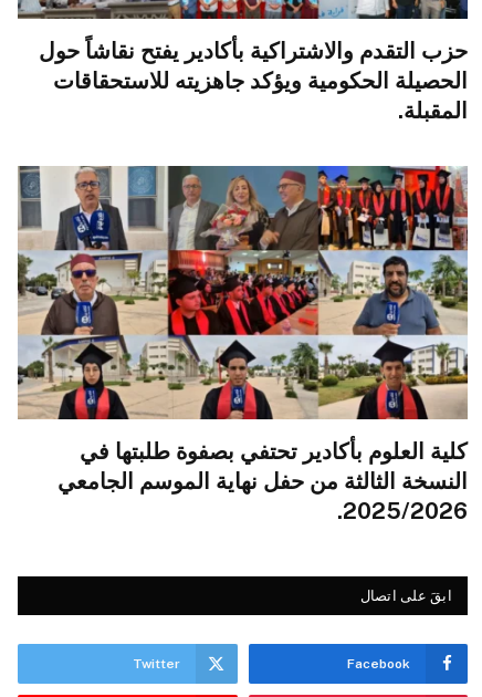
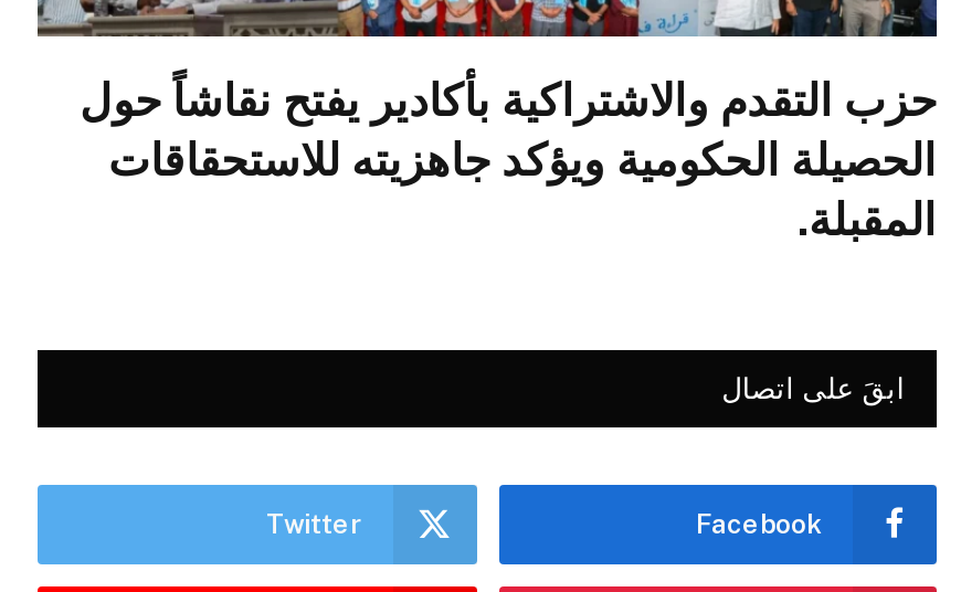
- [image]
- كلية العلوم بأكادير تحتفي بصفوة طلبتها في
- النسخة الثالثة من حفل نهاية الموسم الجامعي
- 2025/2026.
